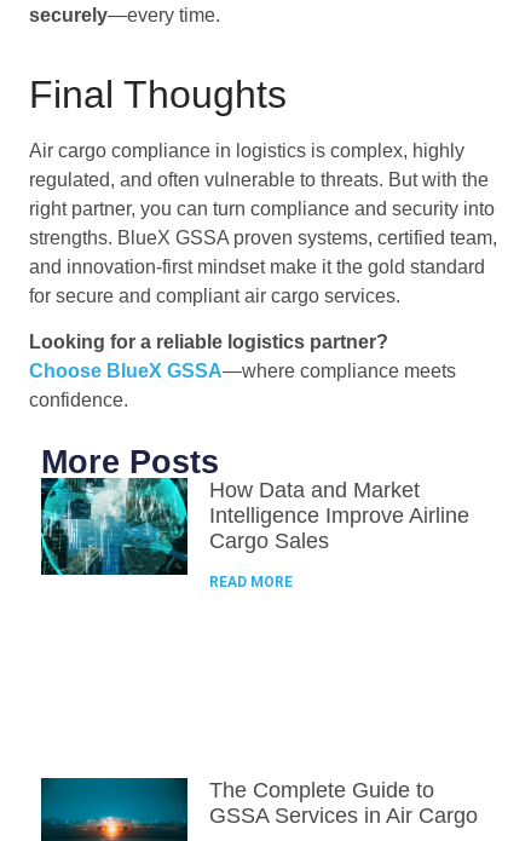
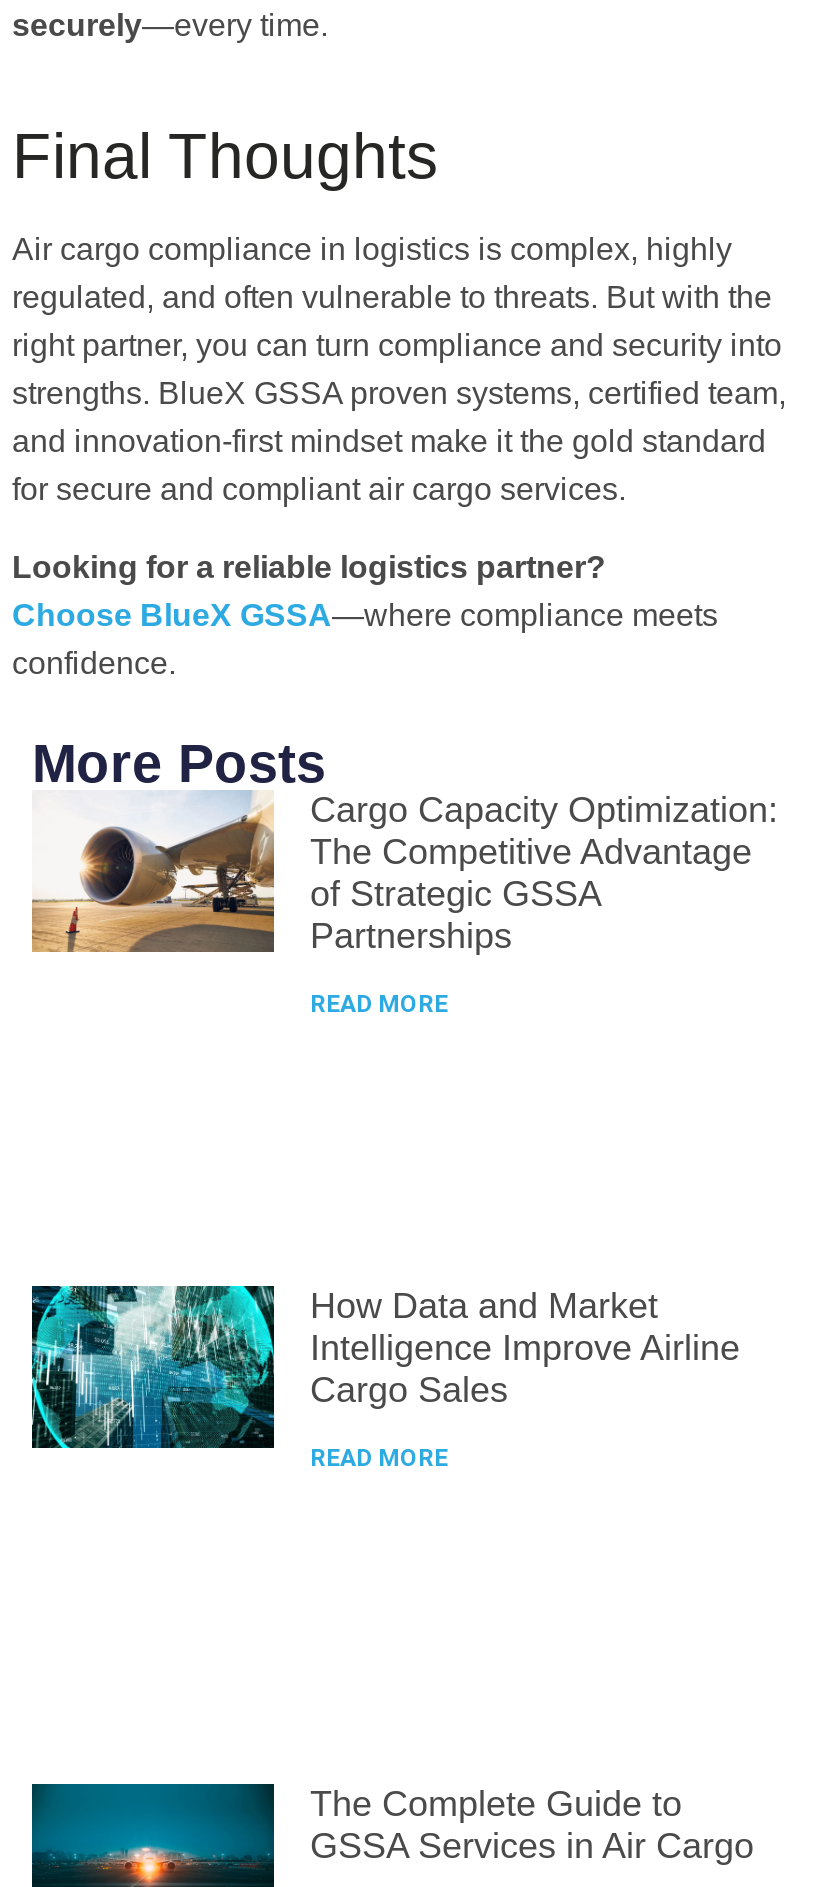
+ [image]
+ Cargo Capacity Optimization:
+ The Competitive Advantage
+ of Strategic GSSA
+ Partnerships
+ READ MORE
